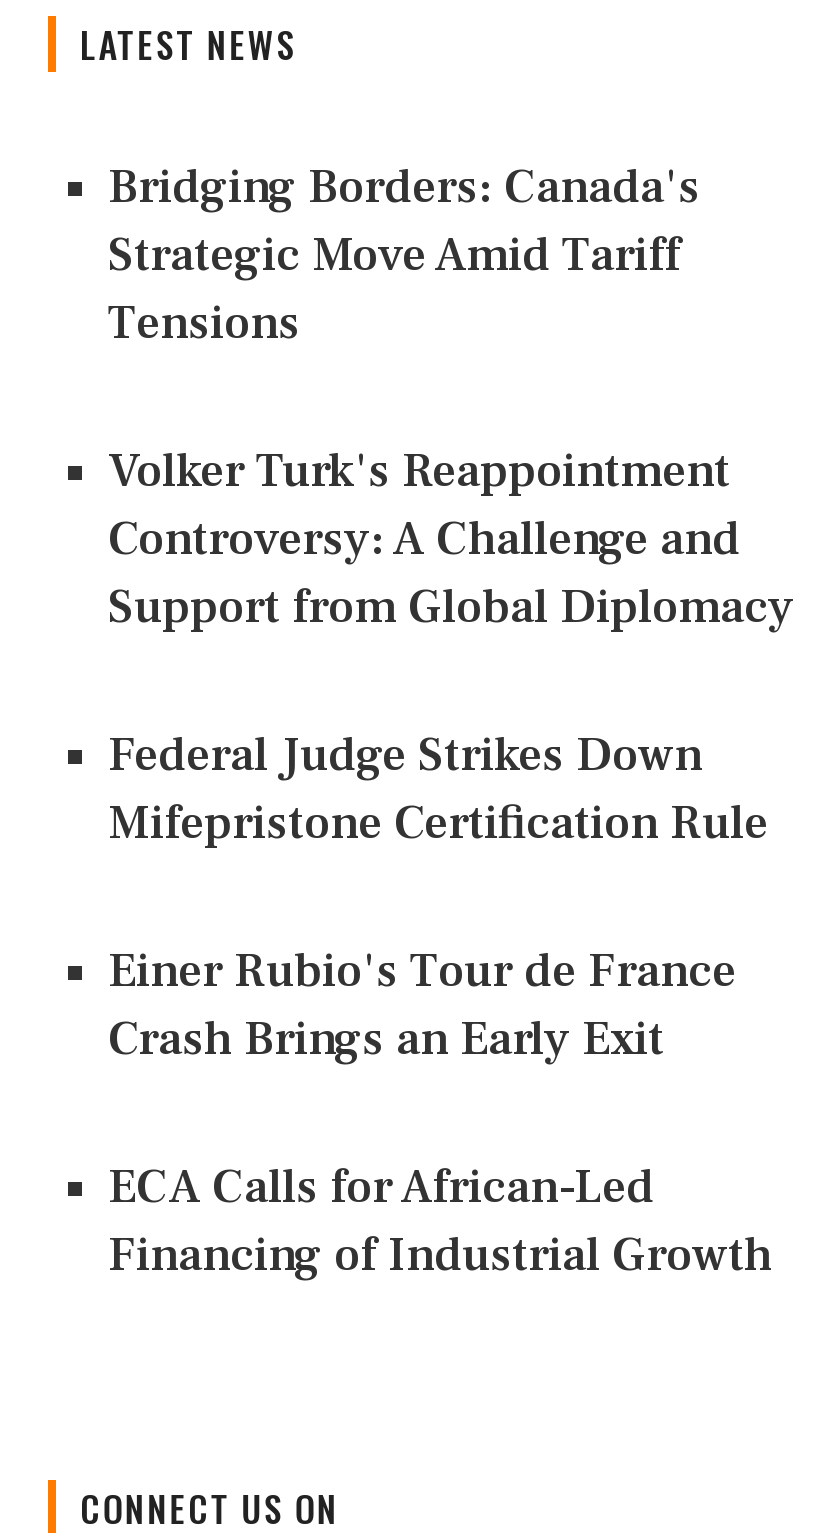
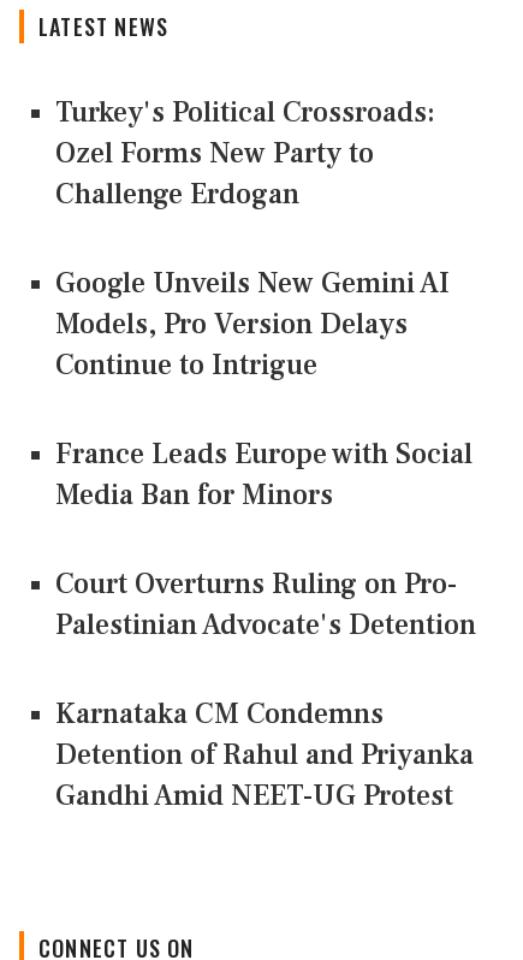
- Bridging Borders: Canada's
- Strategic Move Amid Tariff
- Tensions
+ Turkey's Political Crossroads:
+ Ozel Forms New Party to
+ Challenge Erdogan

- Volker Turk's Reappointment
- Controversy: A Challenge and
- Support from Global Diplomacy
+ Google Unveils New Gemini AI
+ Models, Pro Version Delays
+ Continue to Intrigue

- Federal Judge Strikes Down
- Mifepristone Certification Rule
+ France Leads Europe with Social
+ Media Ban for Minors

- Einer Rubio's Tour de France
- Crash Brings an Early Exit
+ Court Overturns Ruling on Pro-
+ Palestinian Advocate's Detention

- ECA Calls for African-Led
- Financing of Industrial Growth
+ Karnataka CM Condemns
+ Detention of Rahul and Priyanka
+ Gandhi Amid NEET-UG Protest
